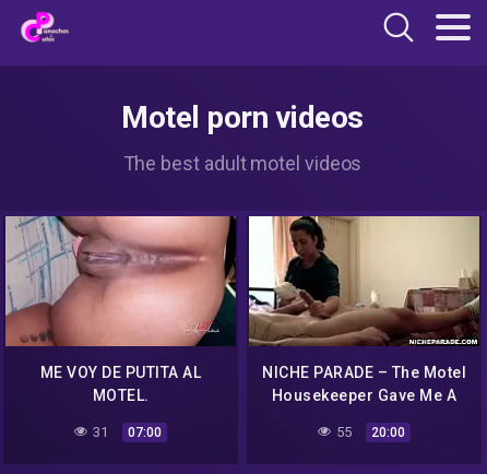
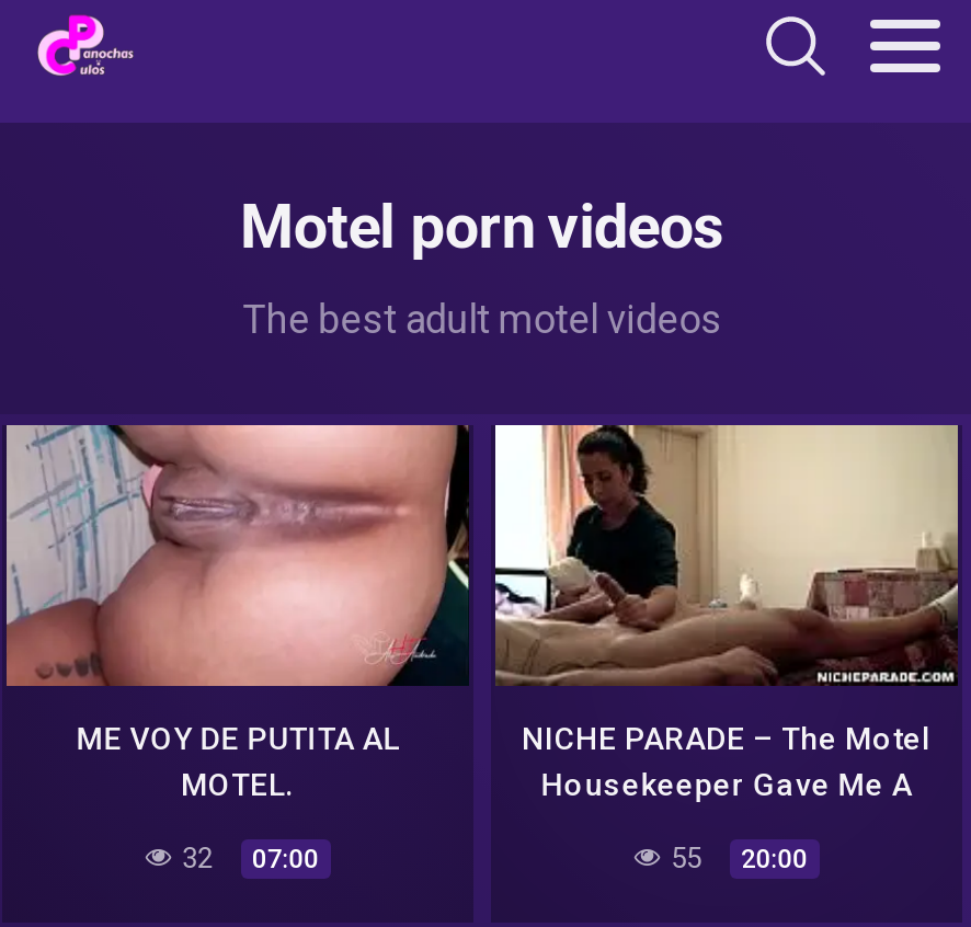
- 31 07:00
+ 32 07:00
